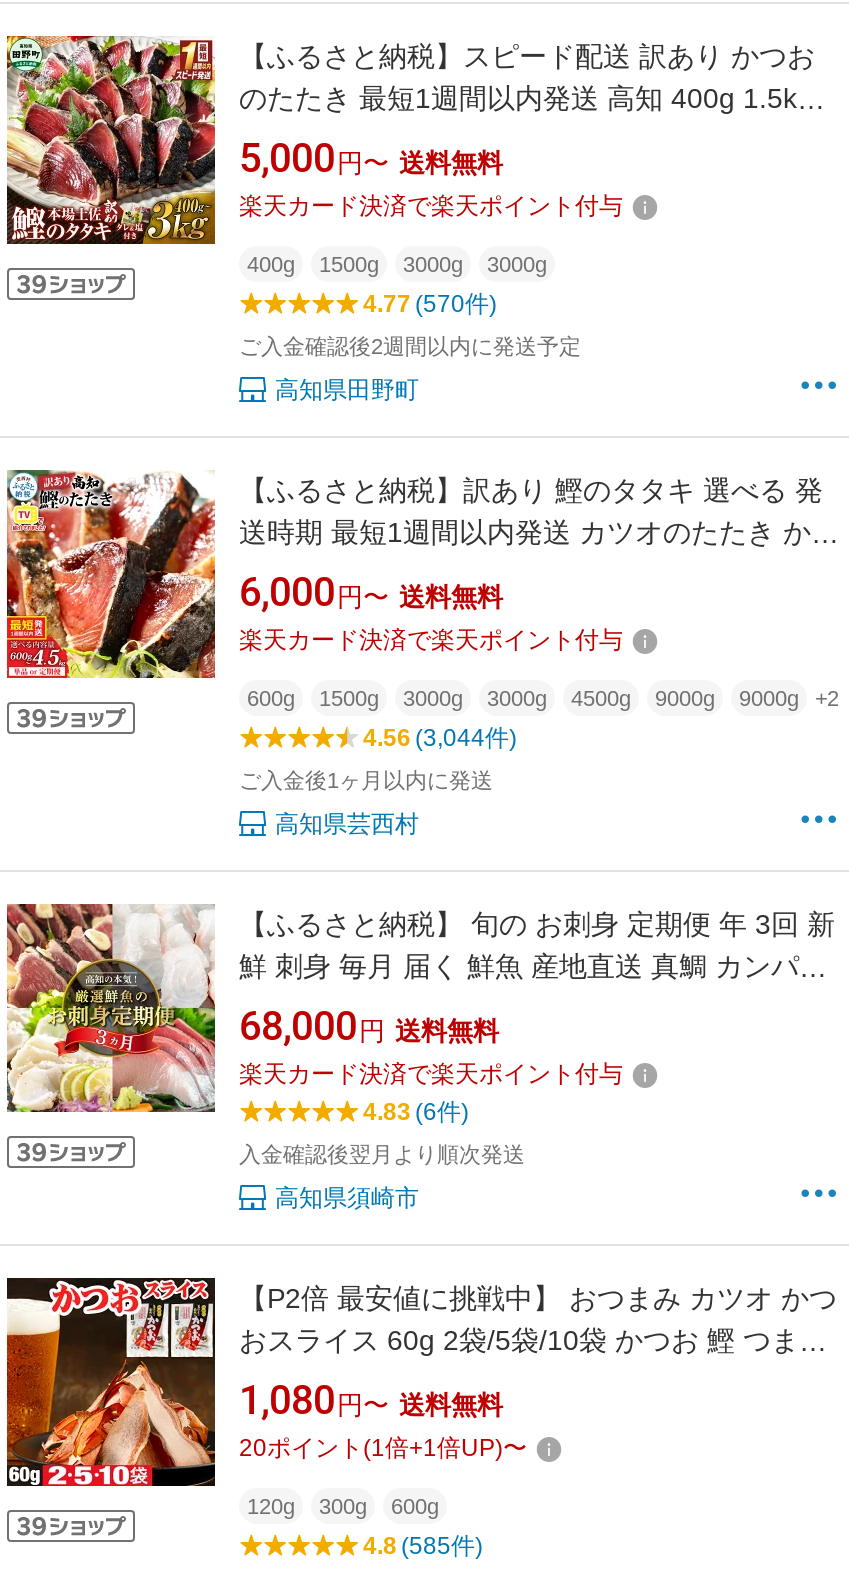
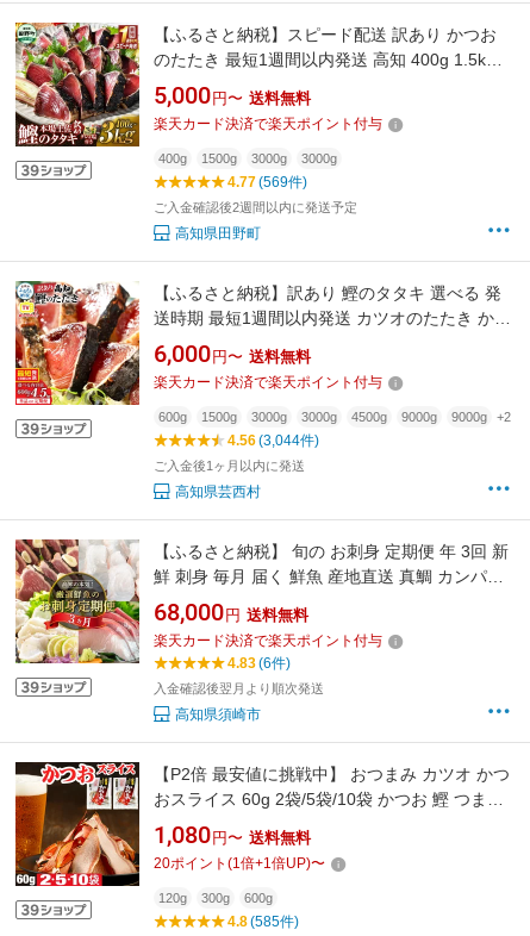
- 4.77 (570件)
+ 4.77 (569件)
